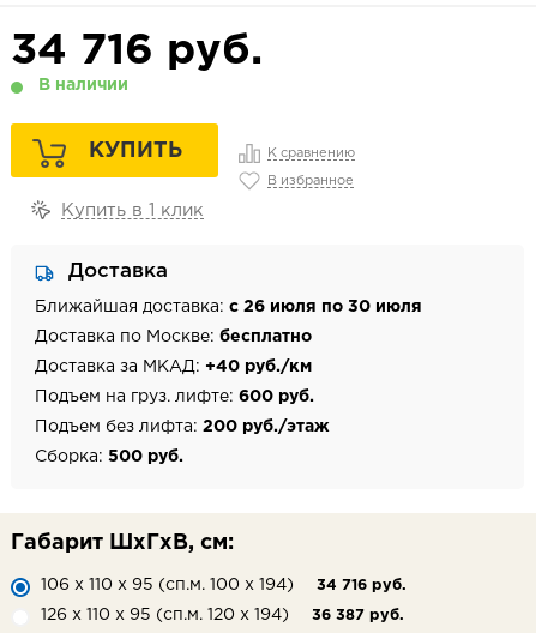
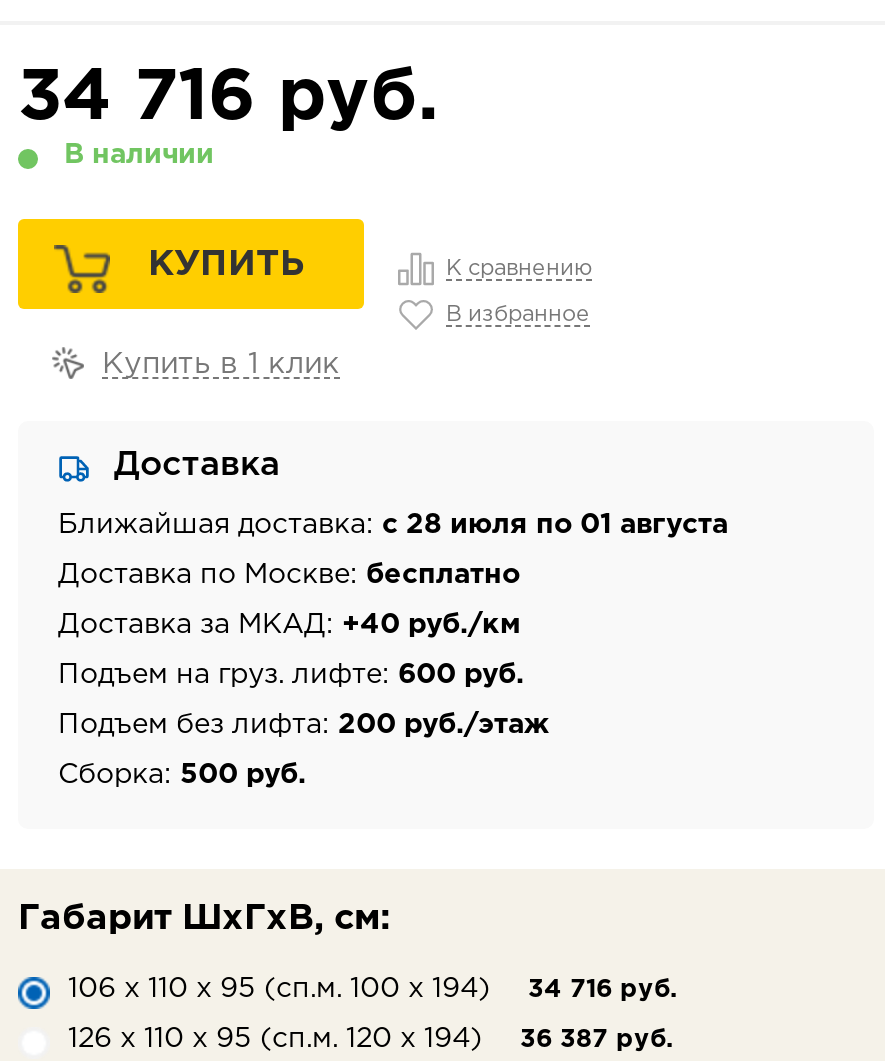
- Ближайшая доставка: с 26 июля по 30 июля
+ Ближайшая доставка: с 28 июля по 01 августа
